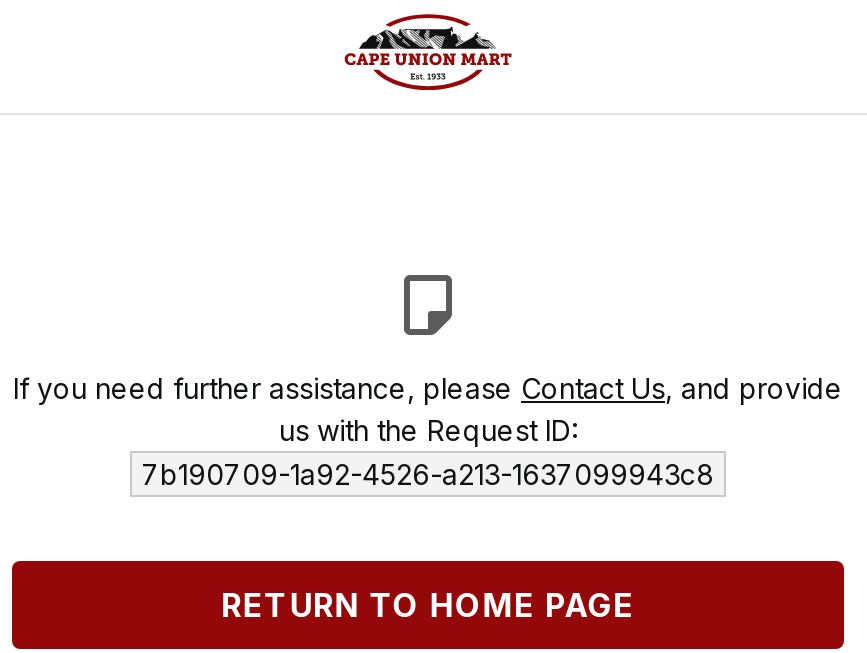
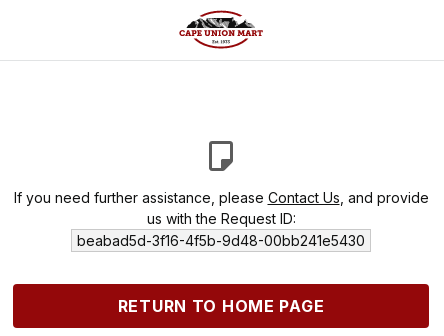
- 7b190709-1a92-4526-a213-1637099943c8
+ beabad5d-3f16-4f5b-9d48-00bb241e5430
